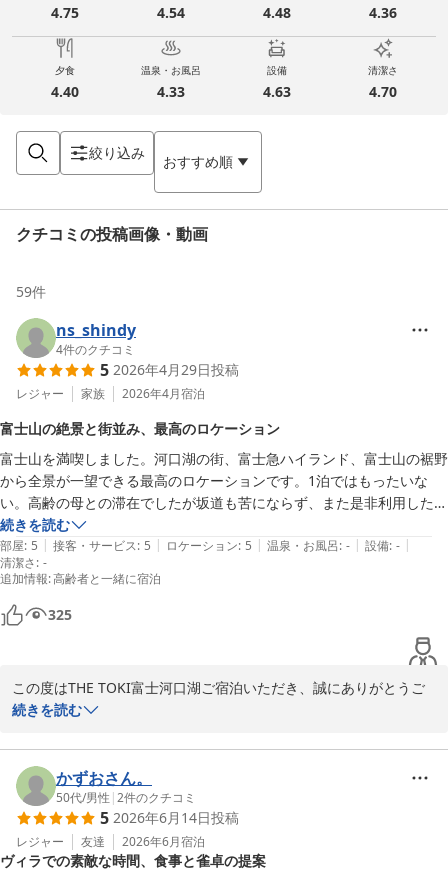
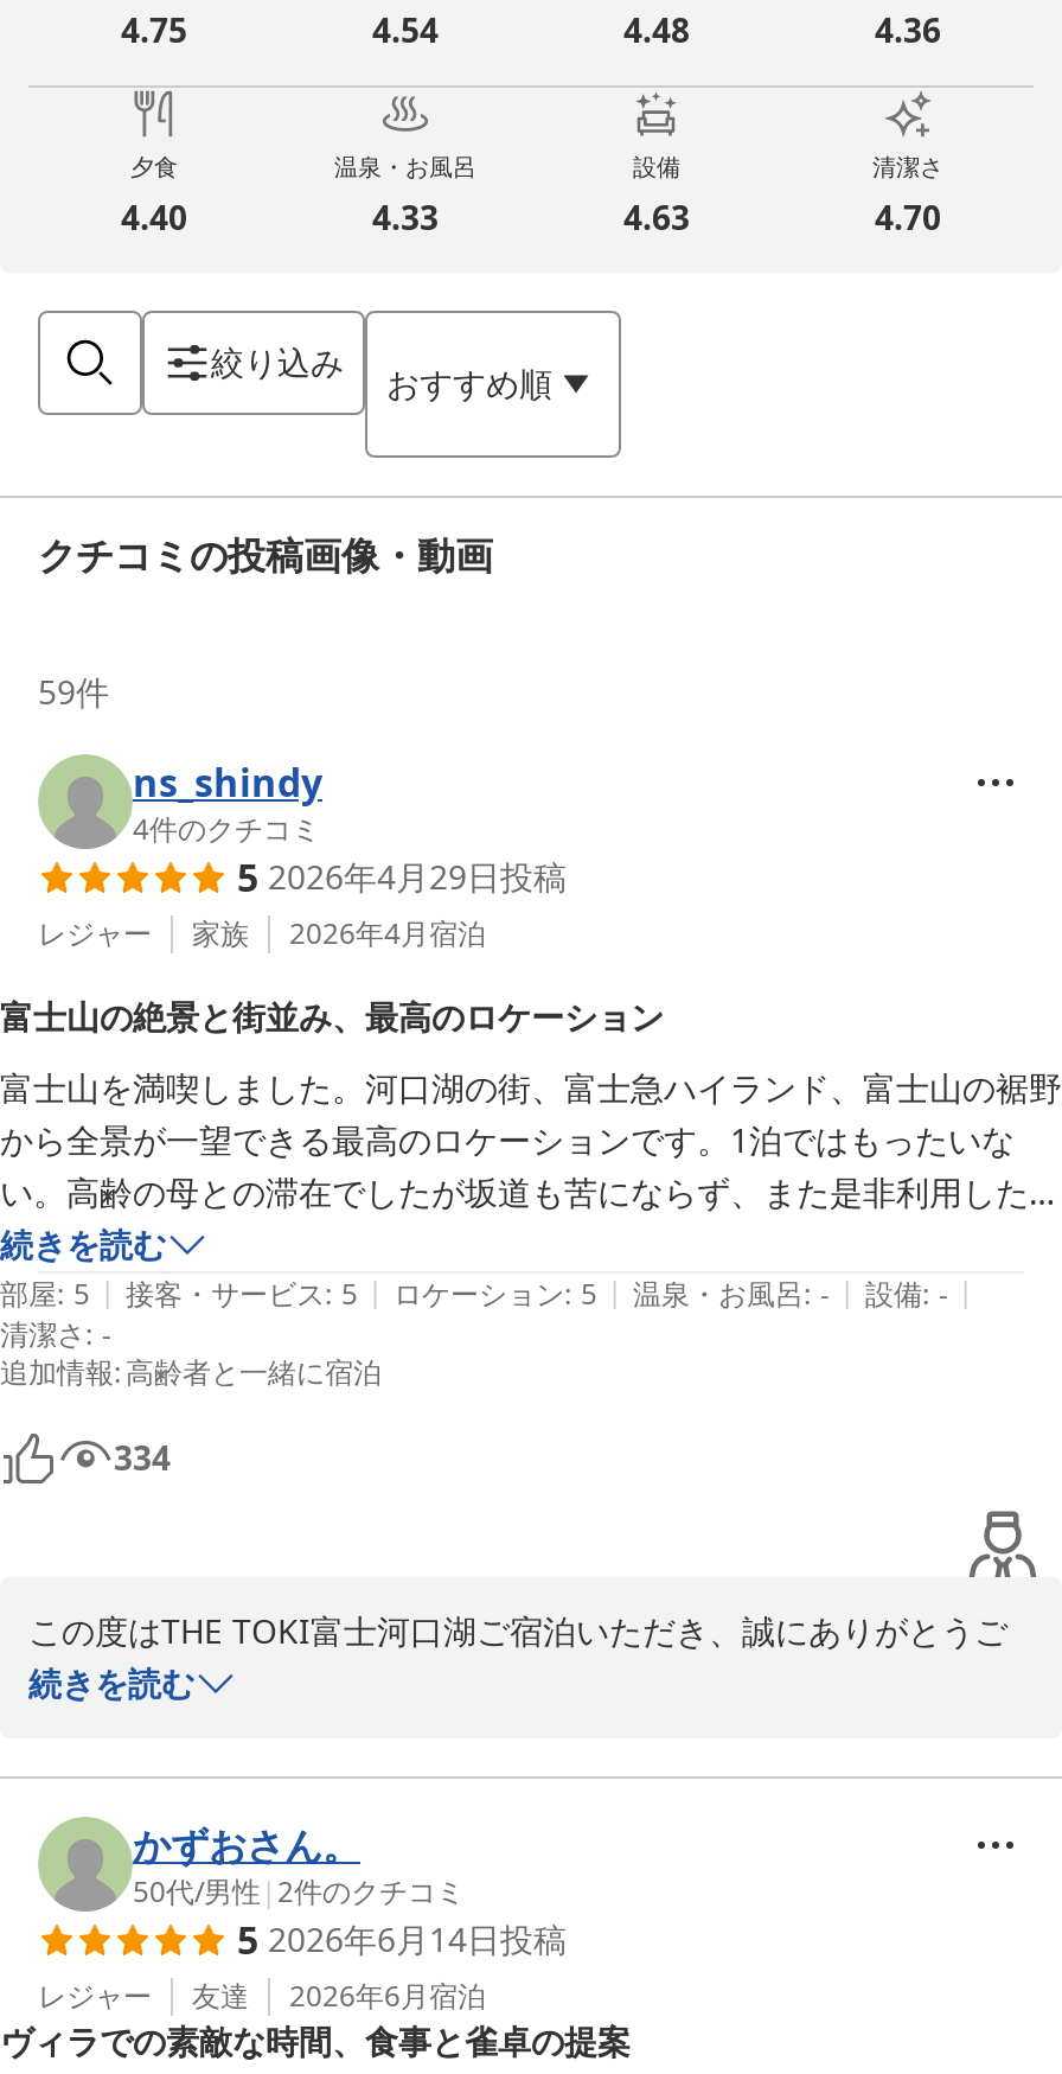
- 325
+ 334
